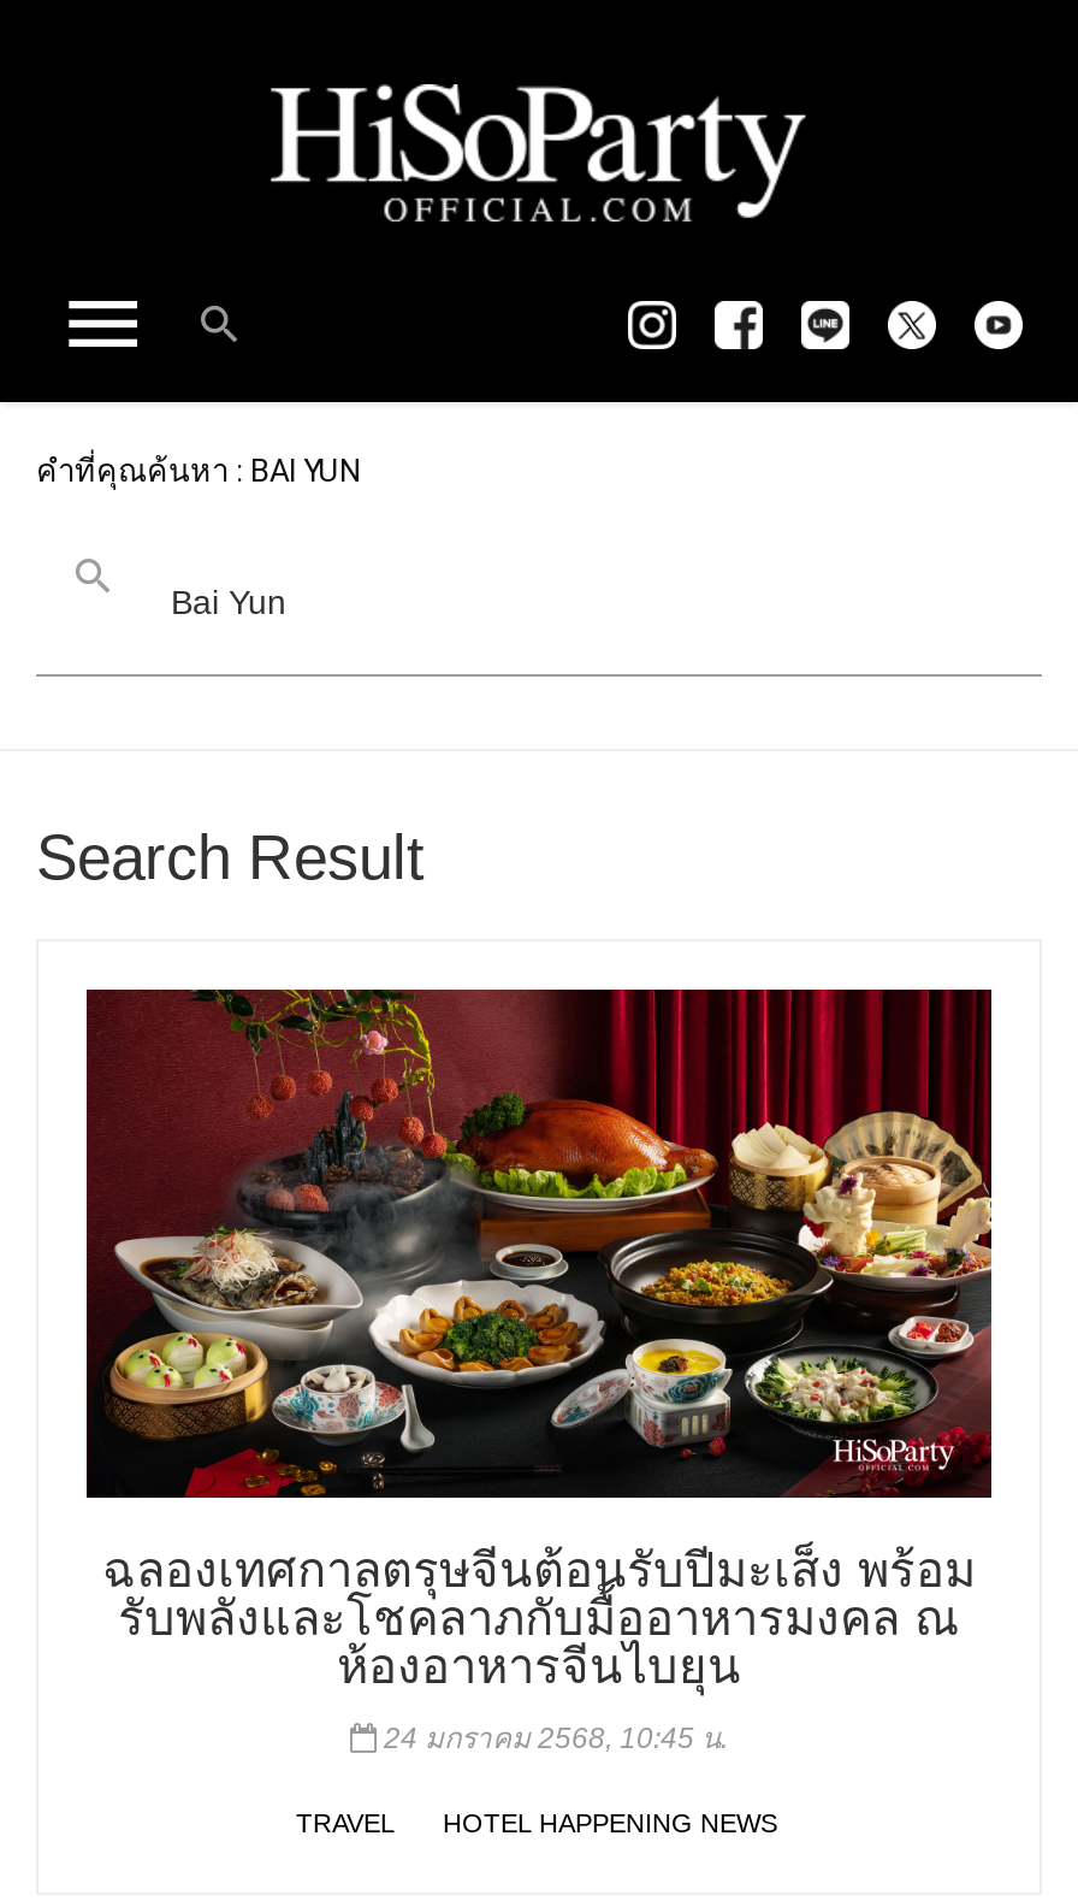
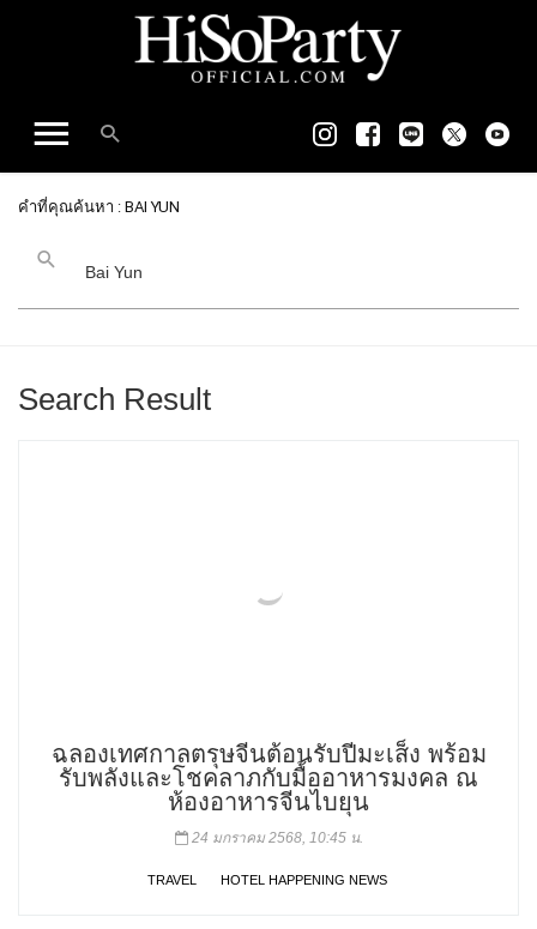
- [image]
